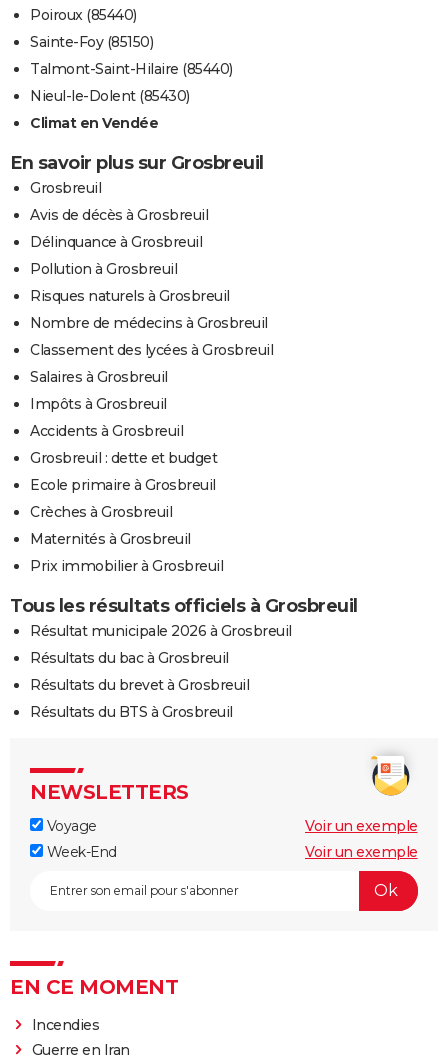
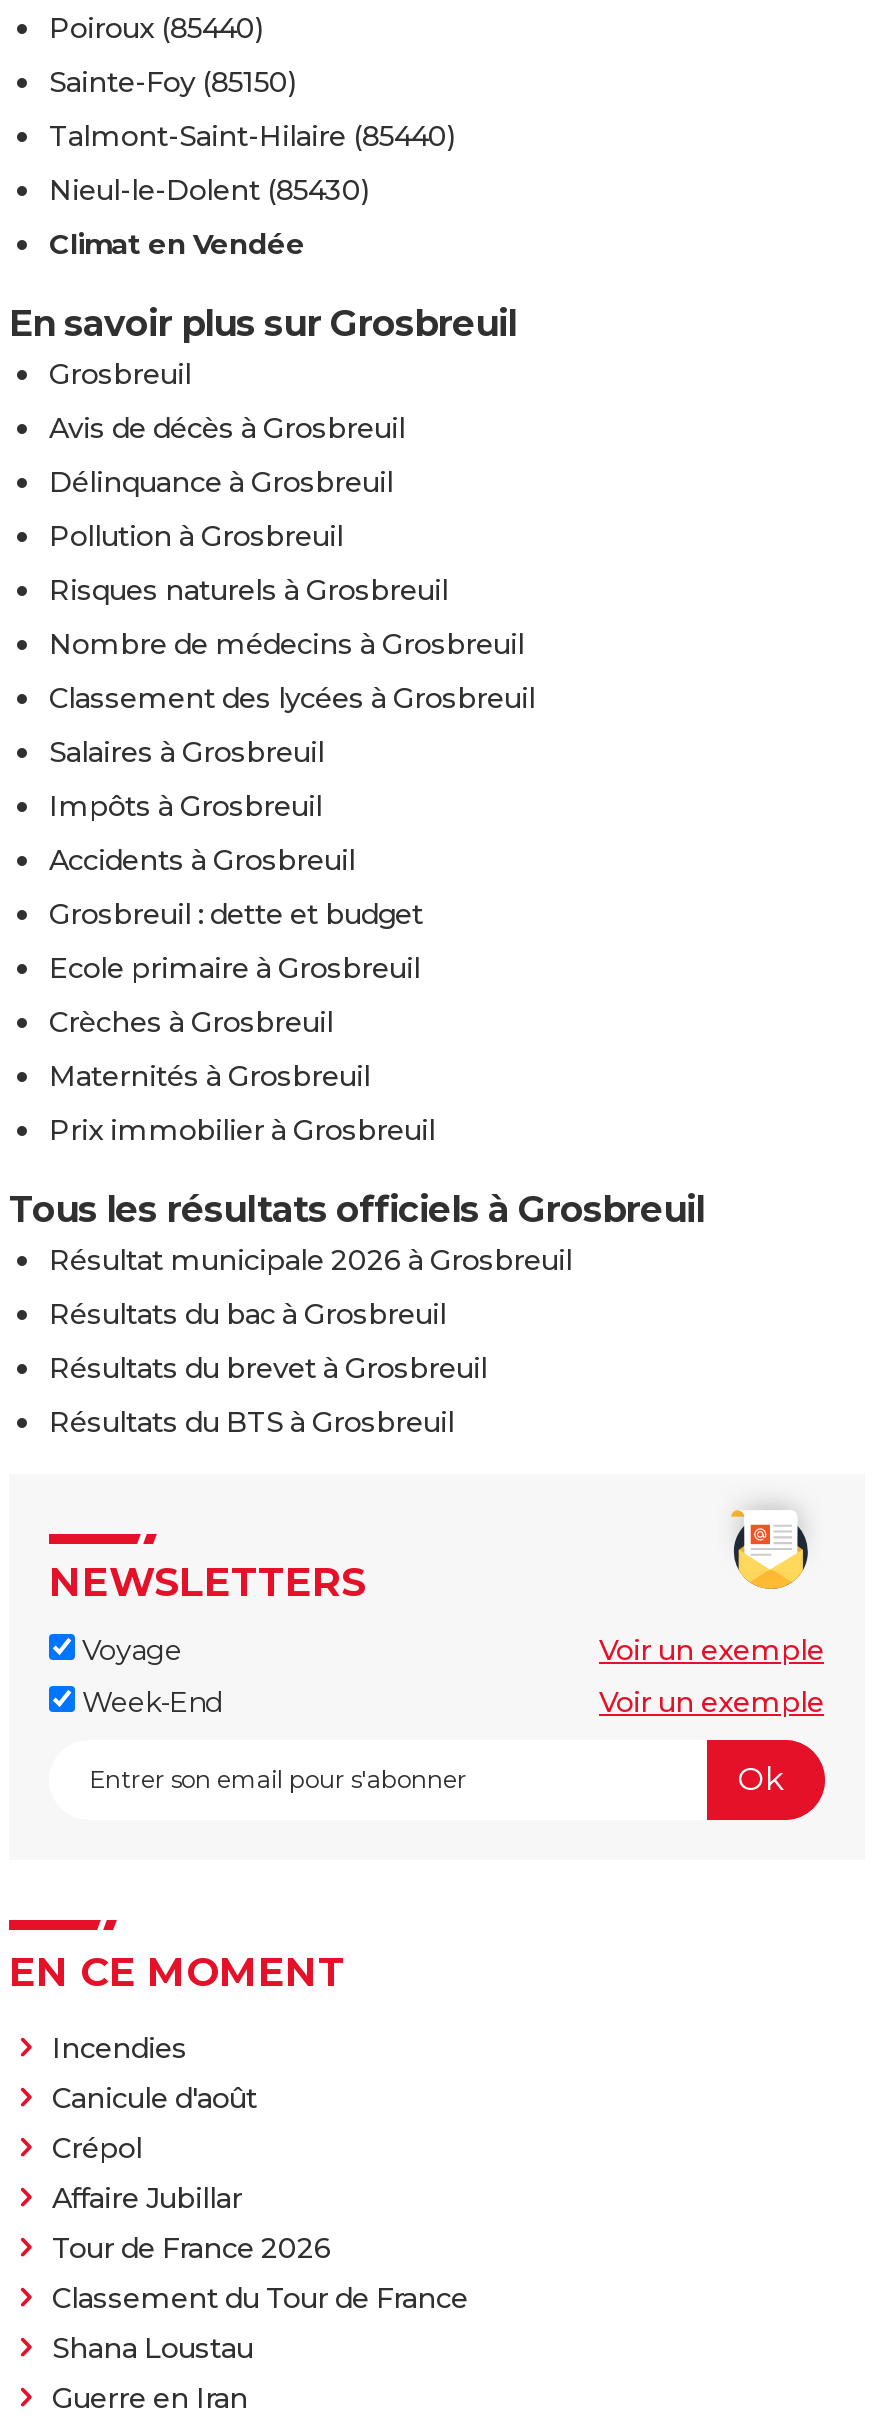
+ Canicule d'août
+ Crépol
+ Affaire Jubillar
+ Tour de France 2026
+ Classement du Tour de France
+ Shana Loustau
